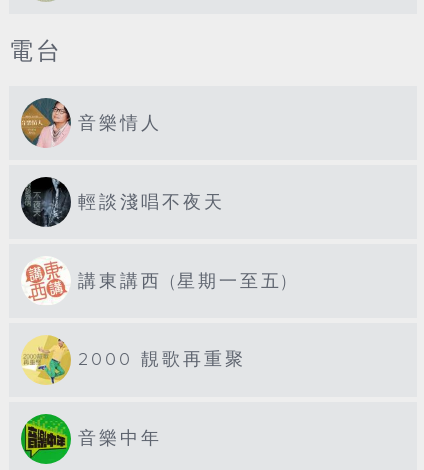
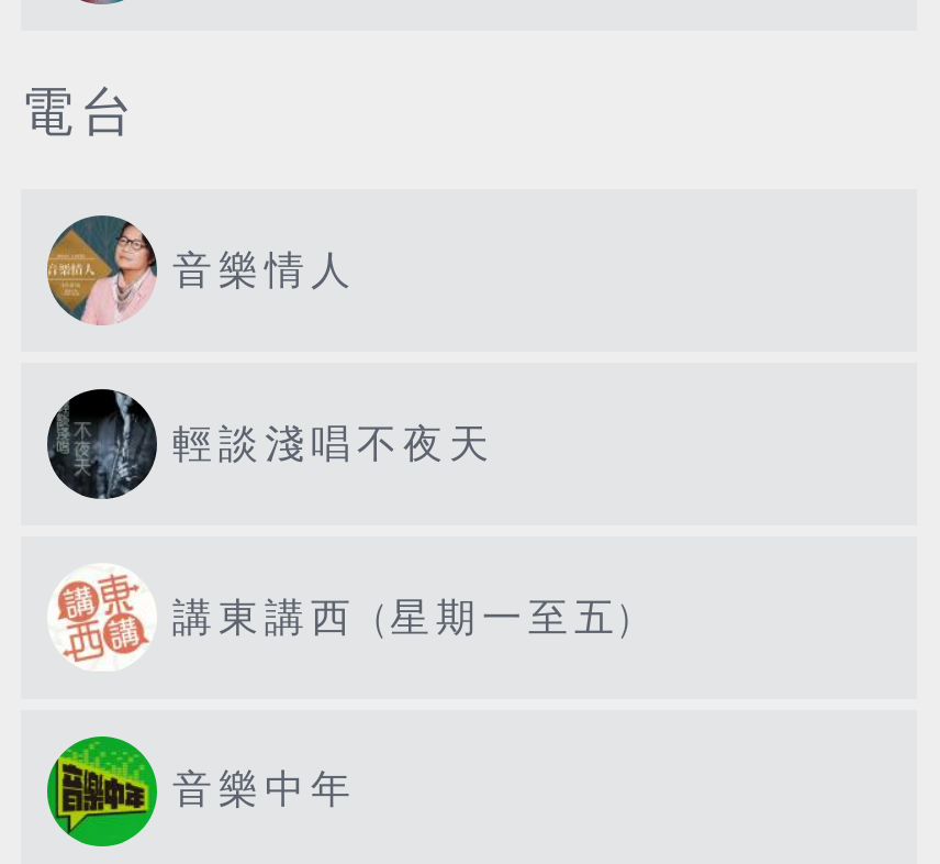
- [image]
- 2000 靚歌再重聚
